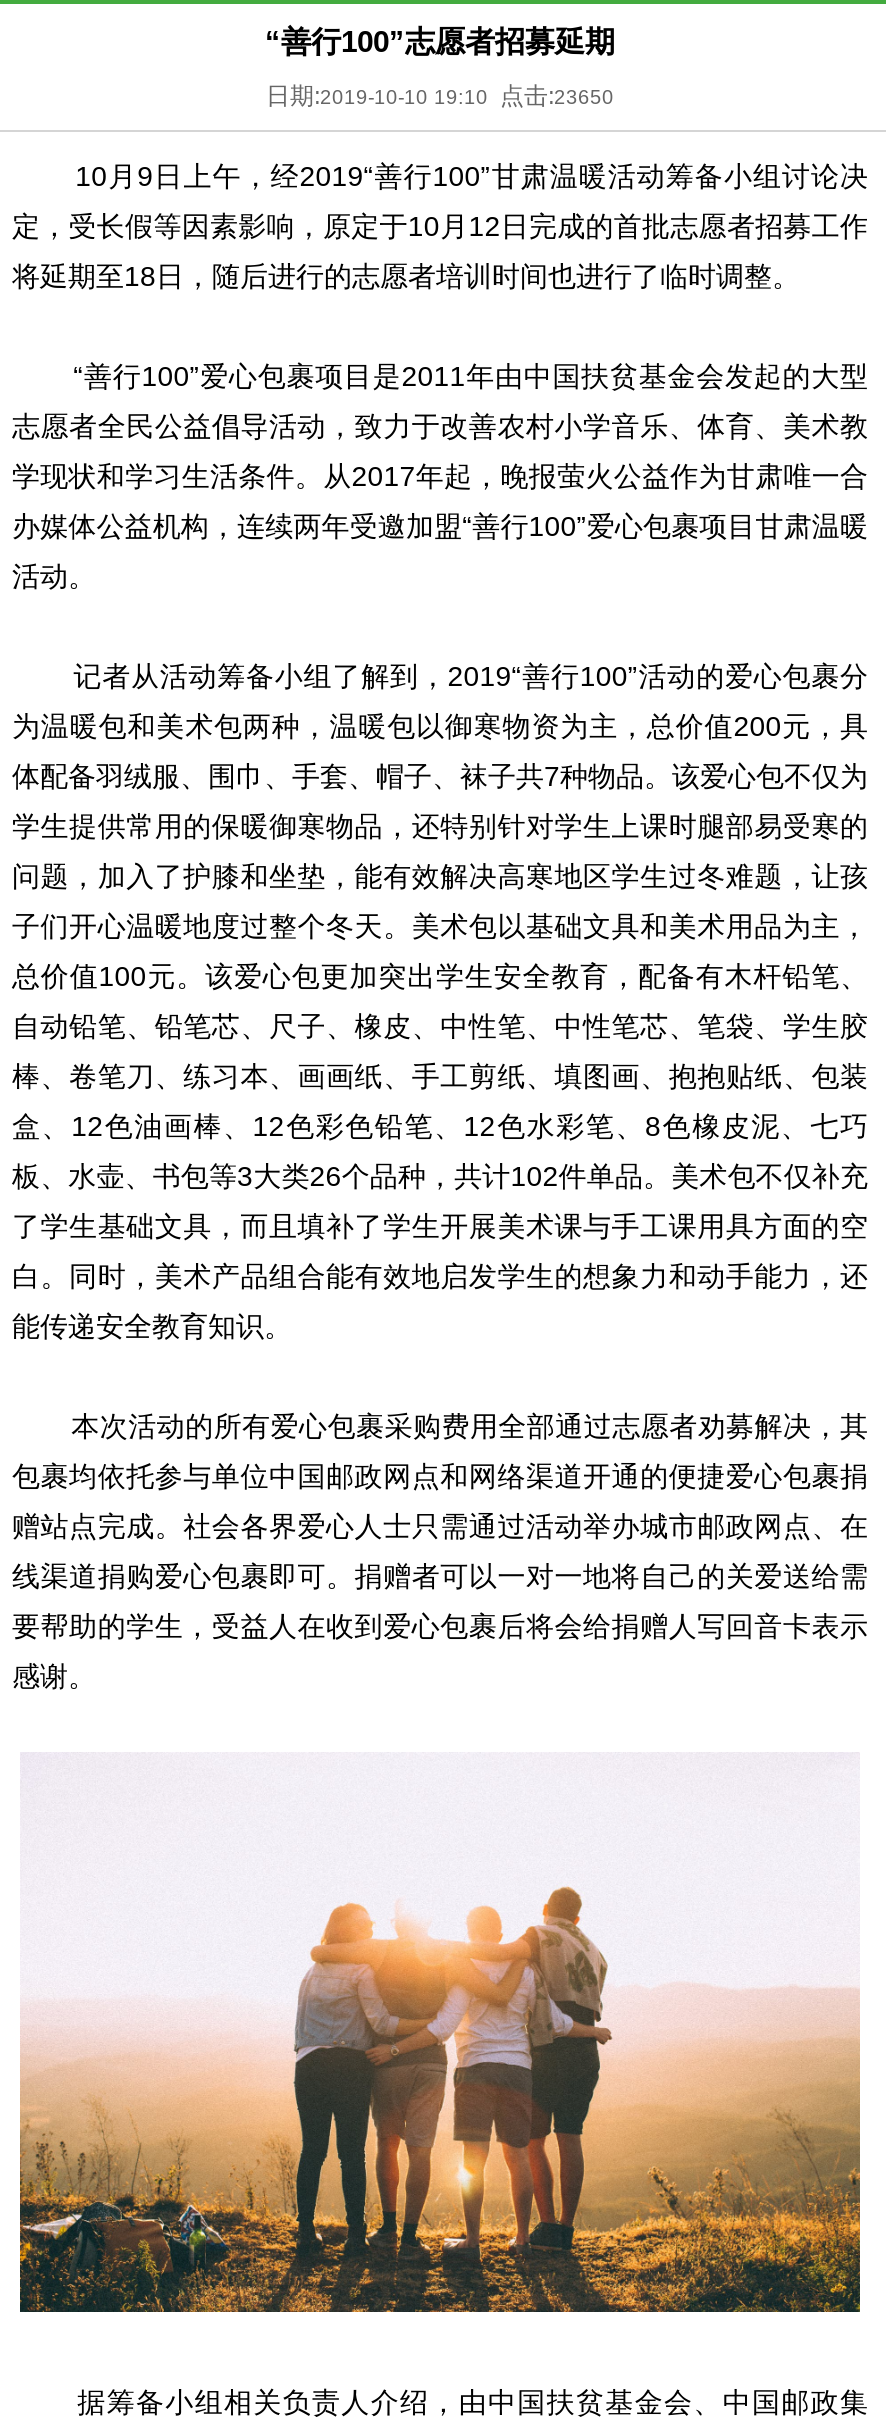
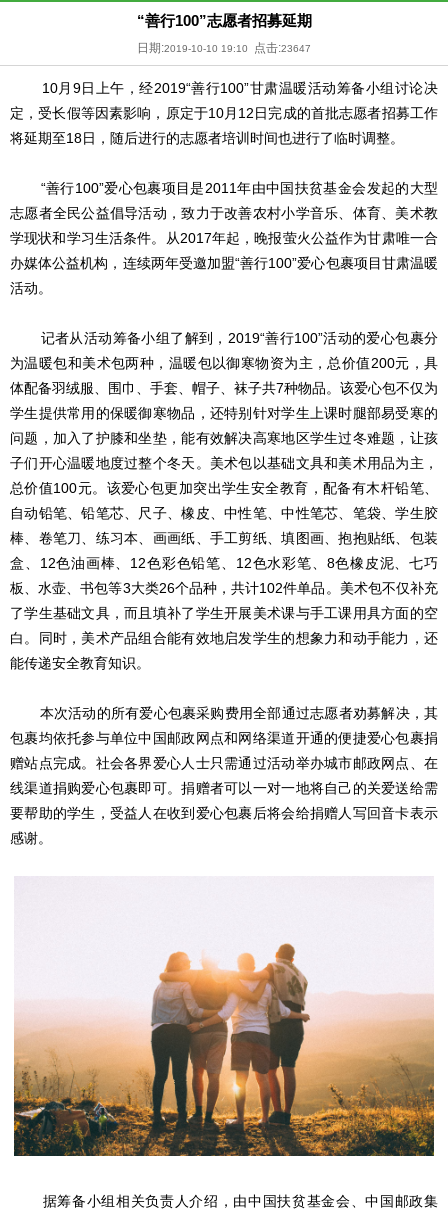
- 日期:2019-10-10 19:10点击:23650
+ 日期:2019-10-10 19:10点击:23647
